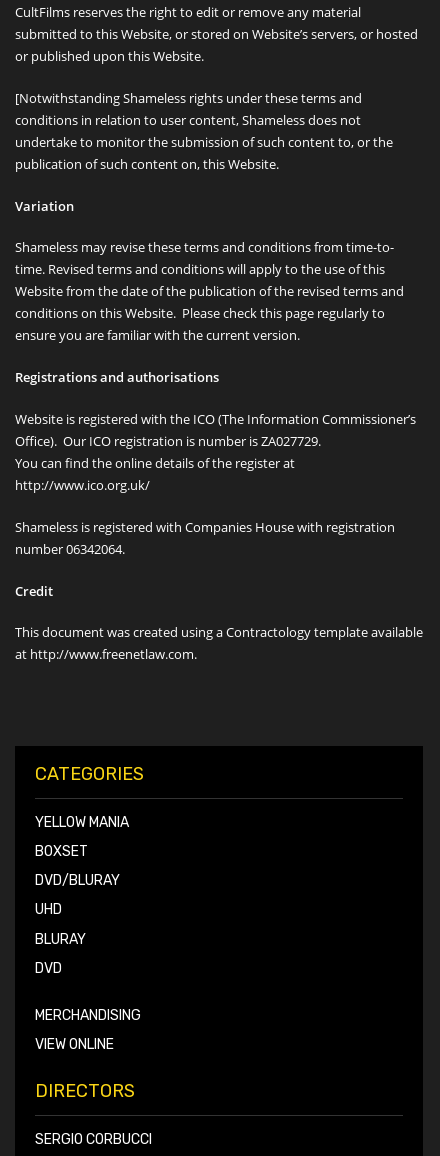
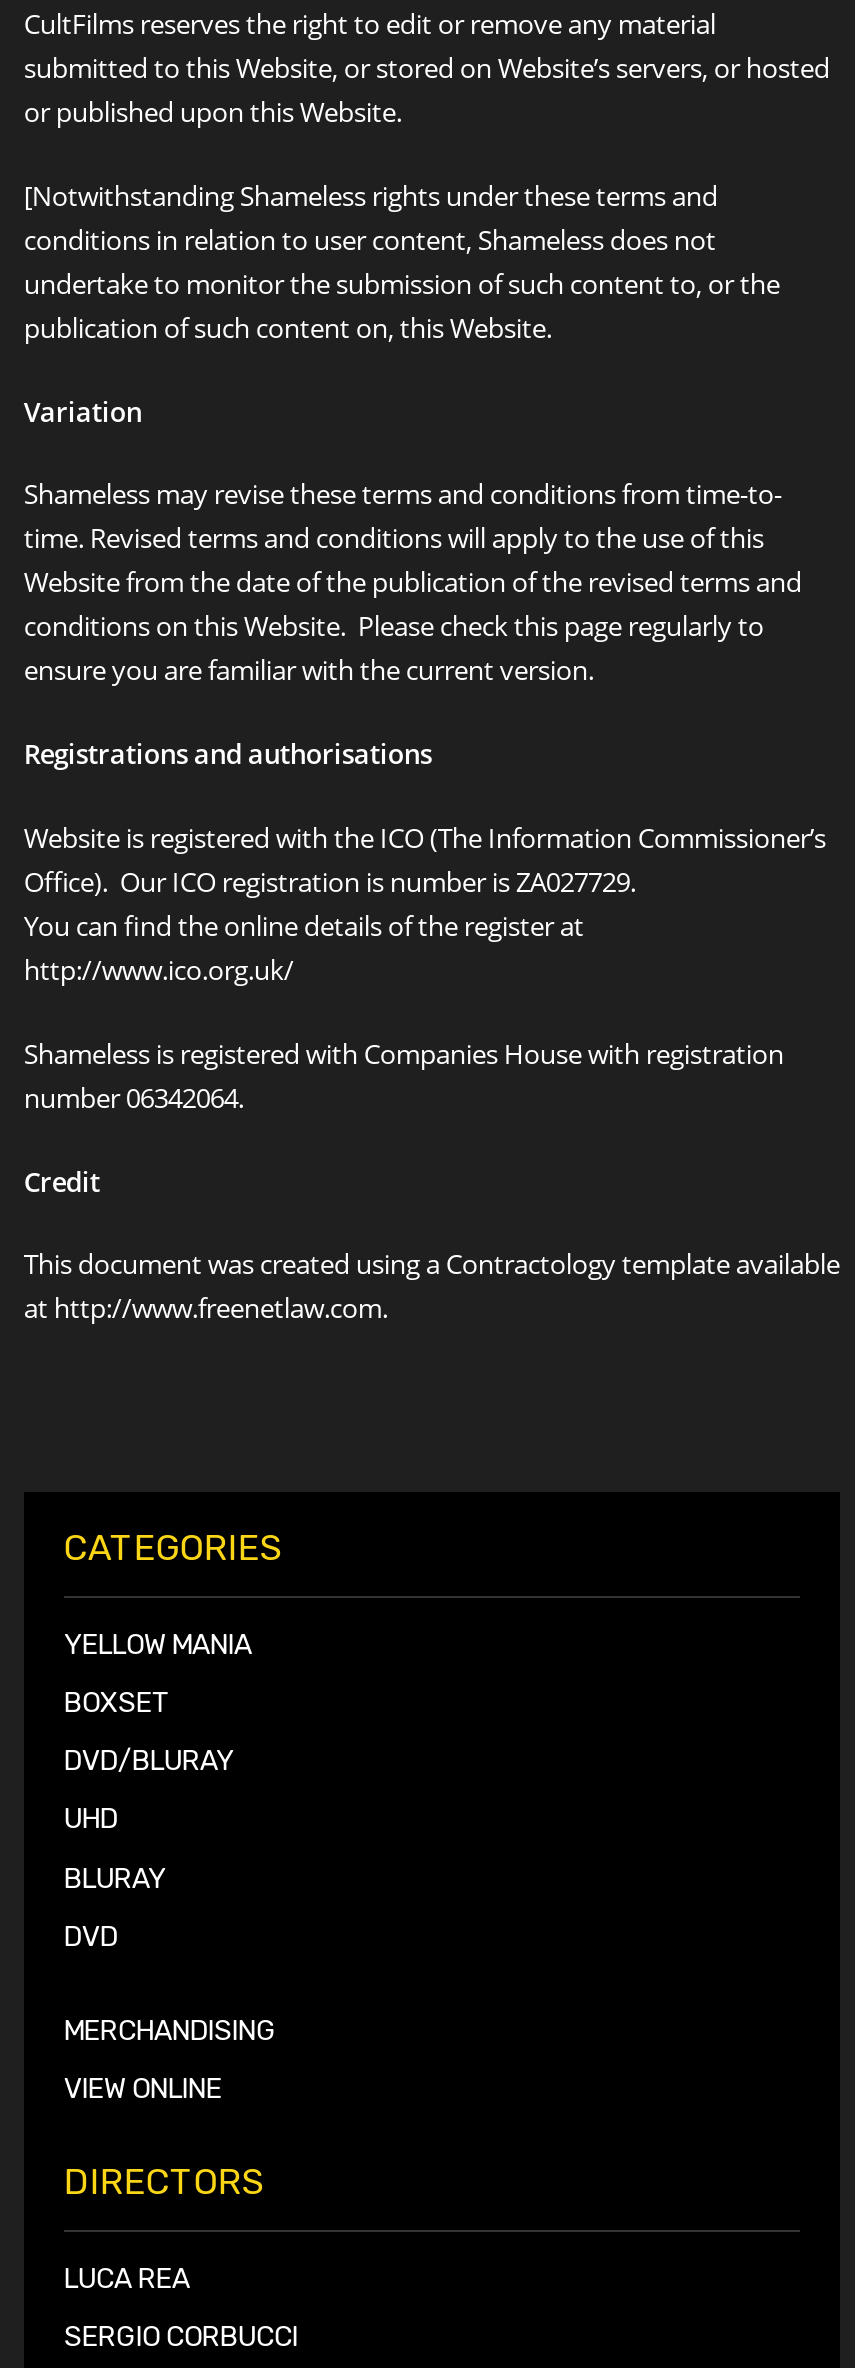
+ LUCA REA
